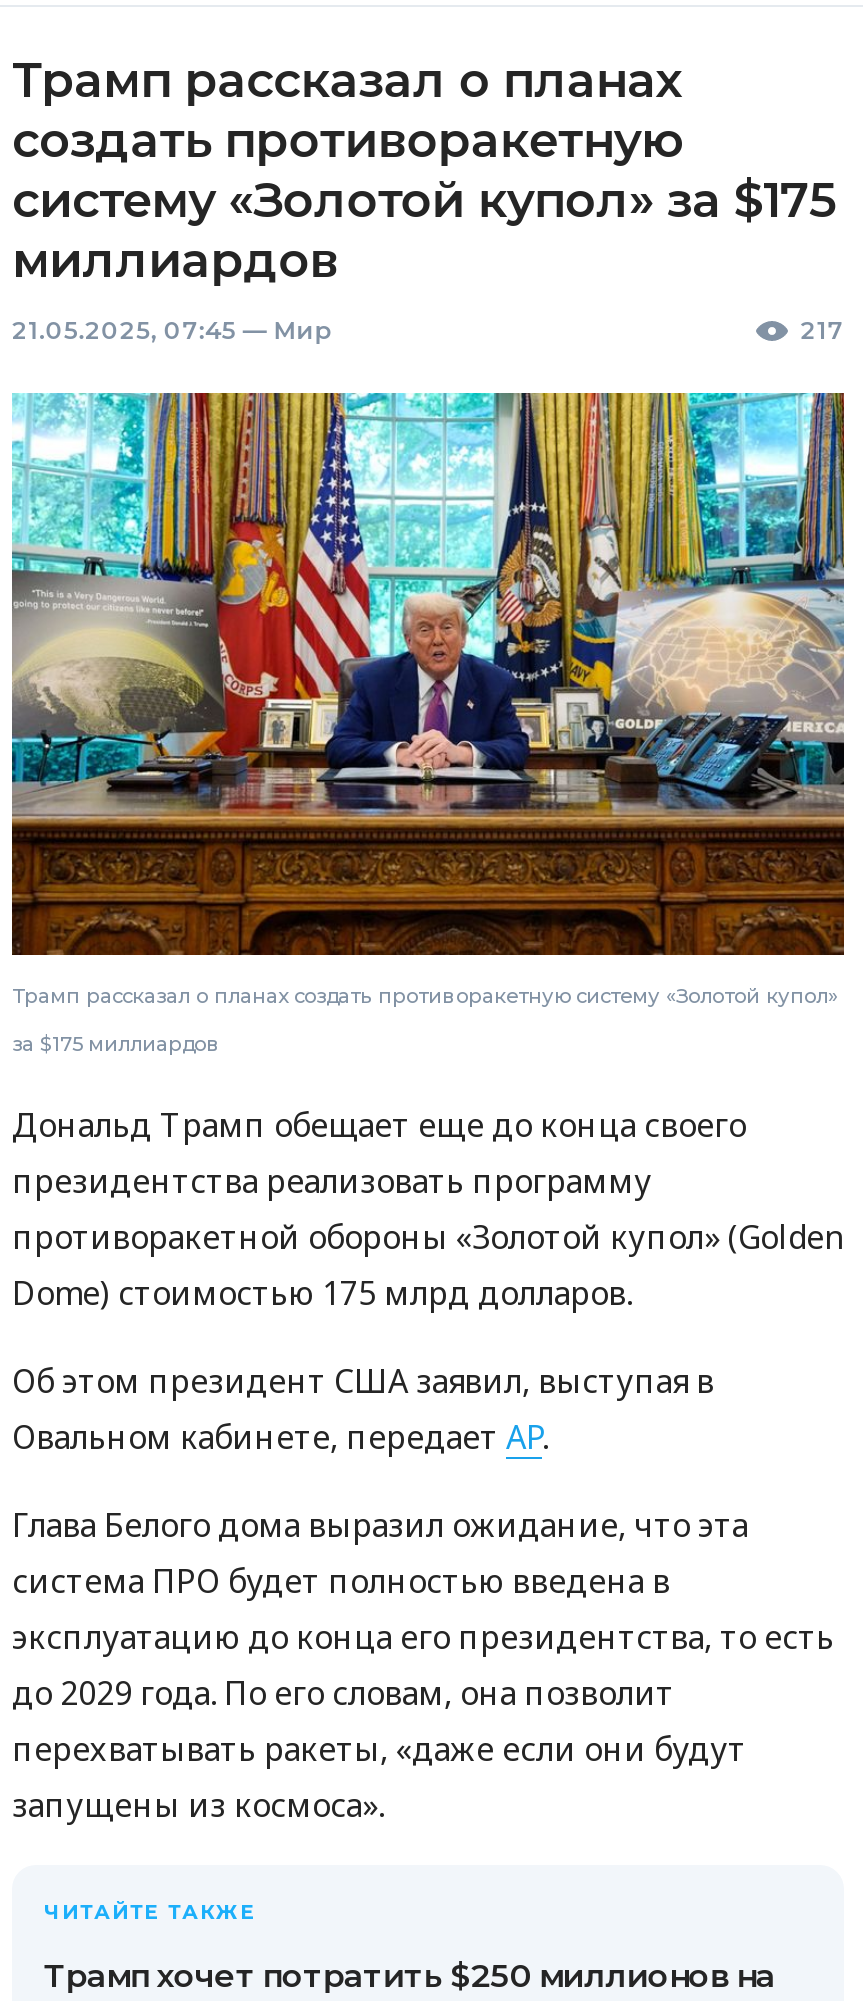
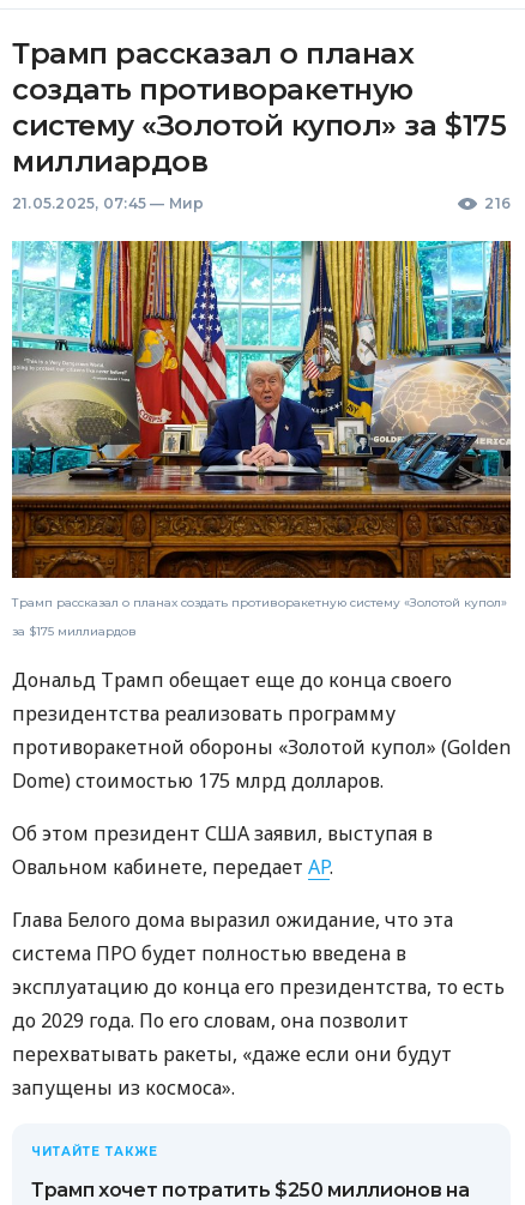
- 217
+ 216
